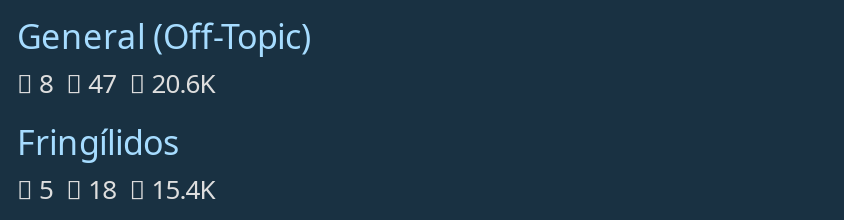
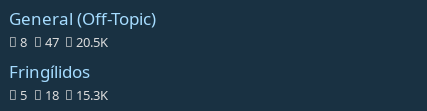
- 8 47 20.6K
+ 8 47 20.5K

- 5 18 15.4K
+ 5 18 15.3K
